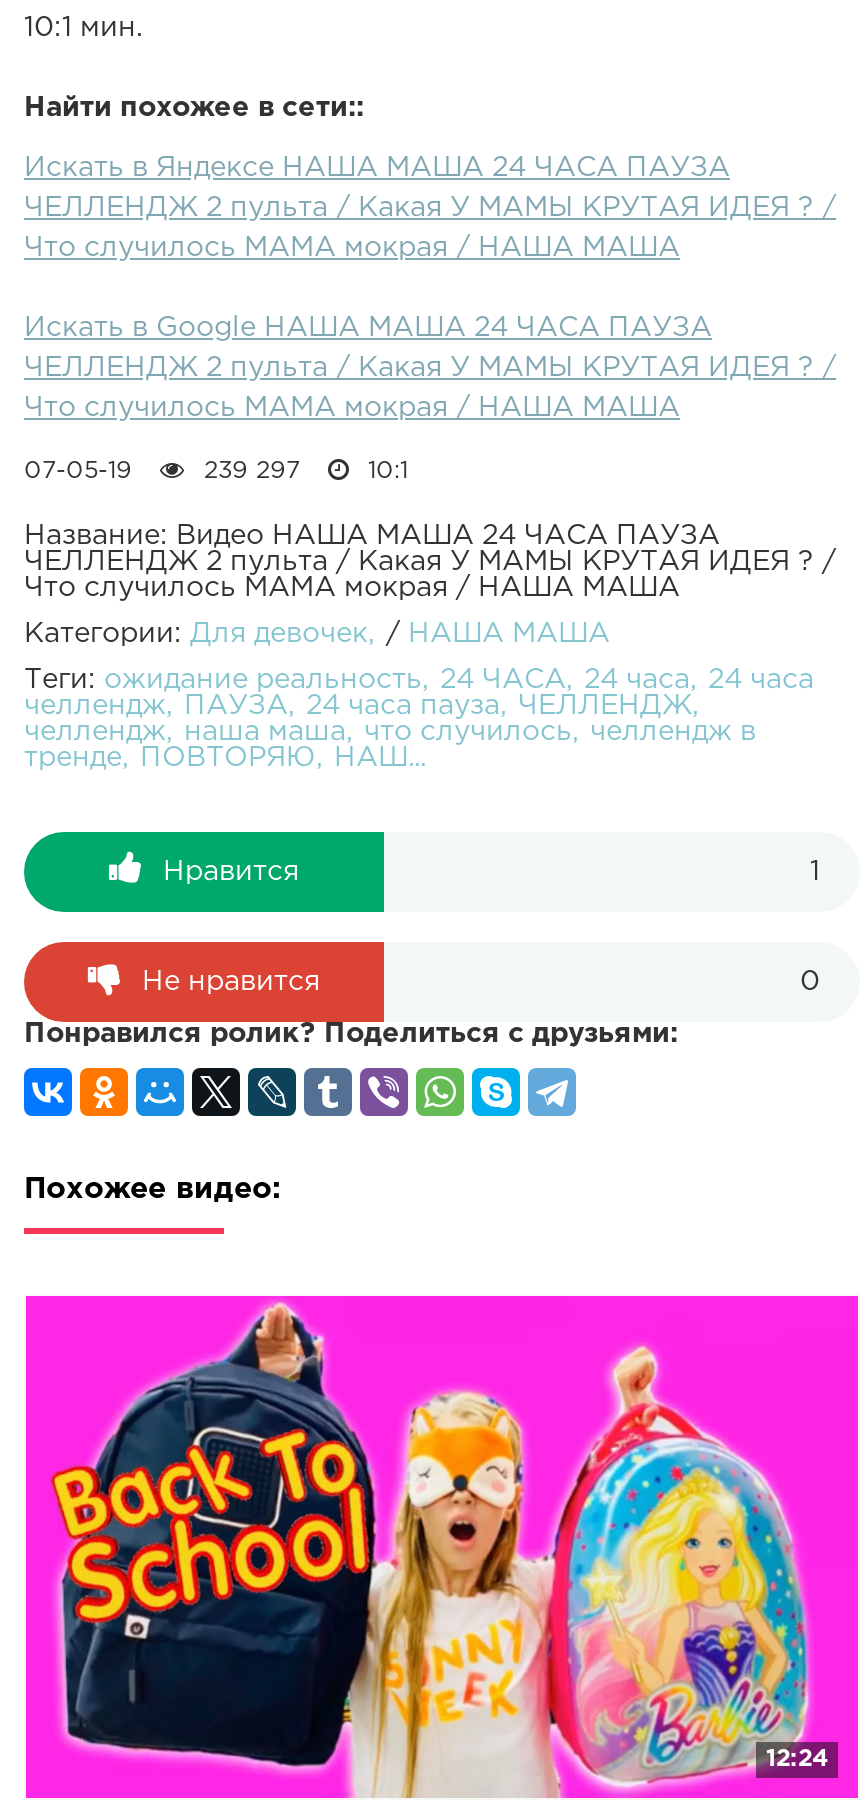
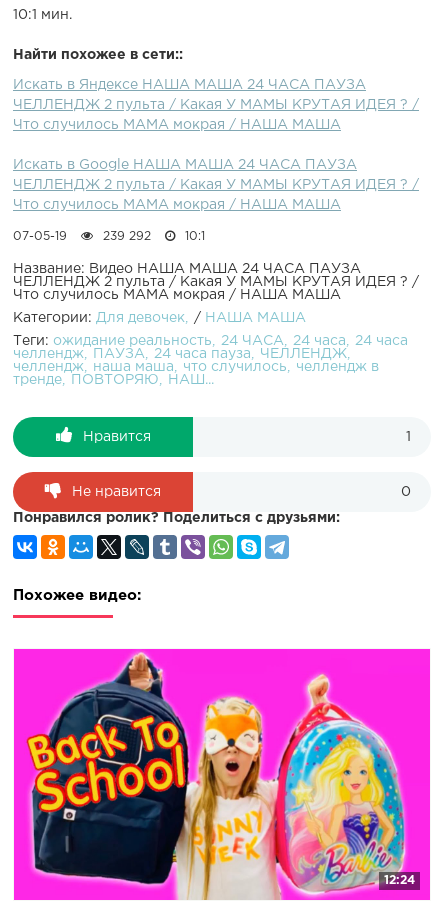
- 239 297
+ 239 292
